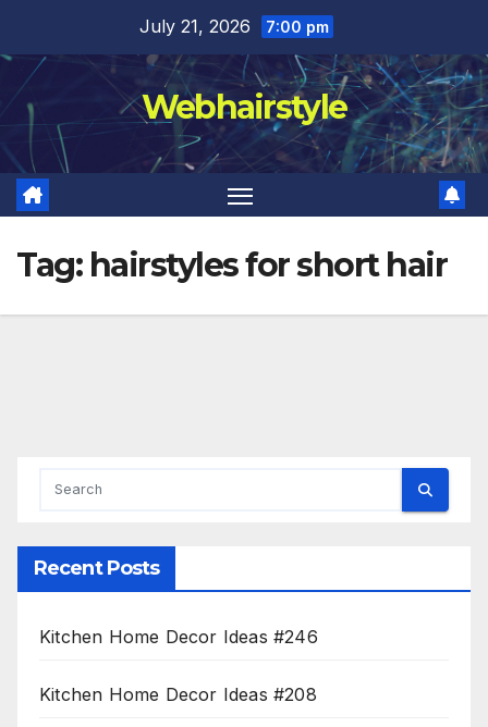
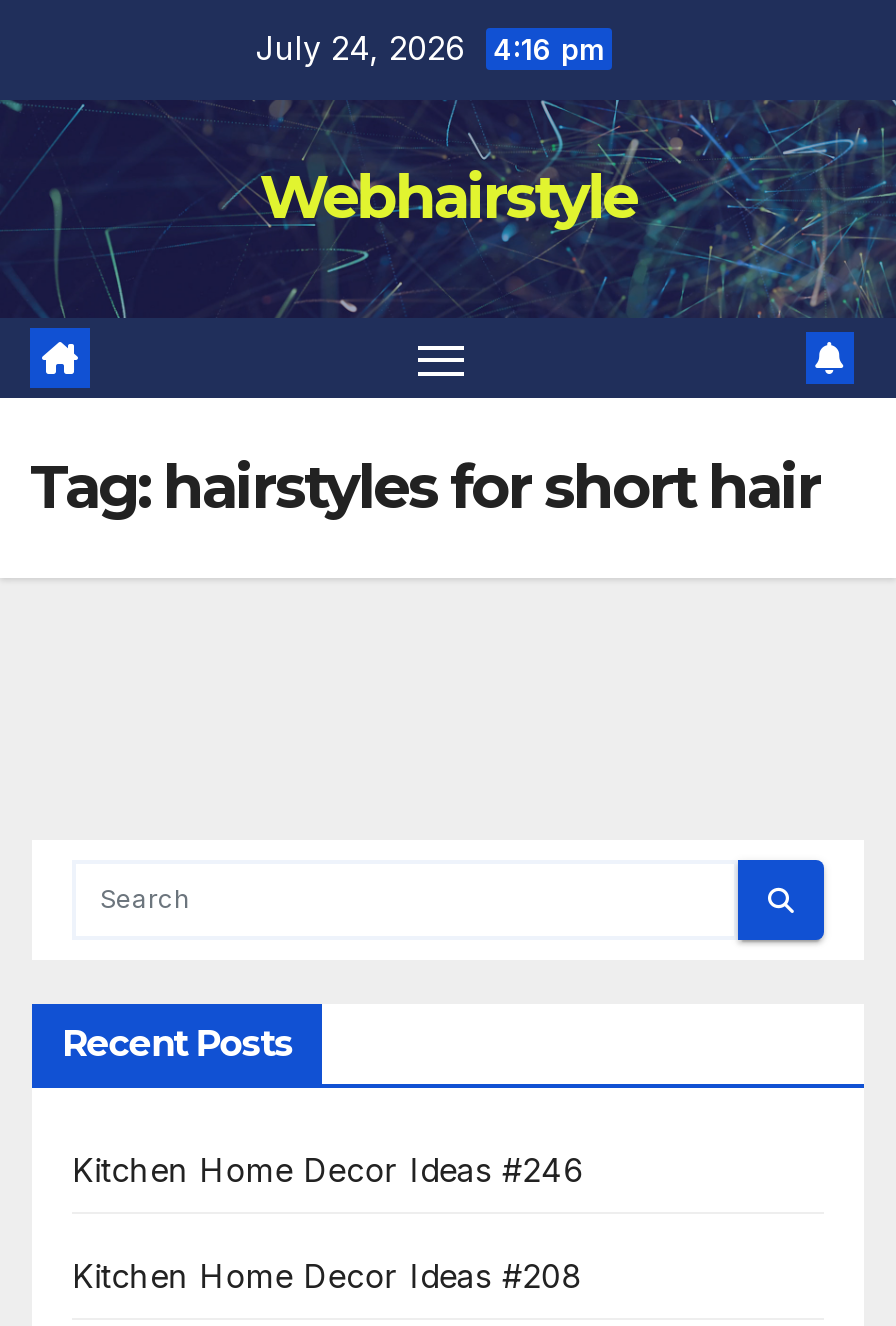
- July 21, 2026 7:00 pm
+ July 24, 2026 4:16 pm
